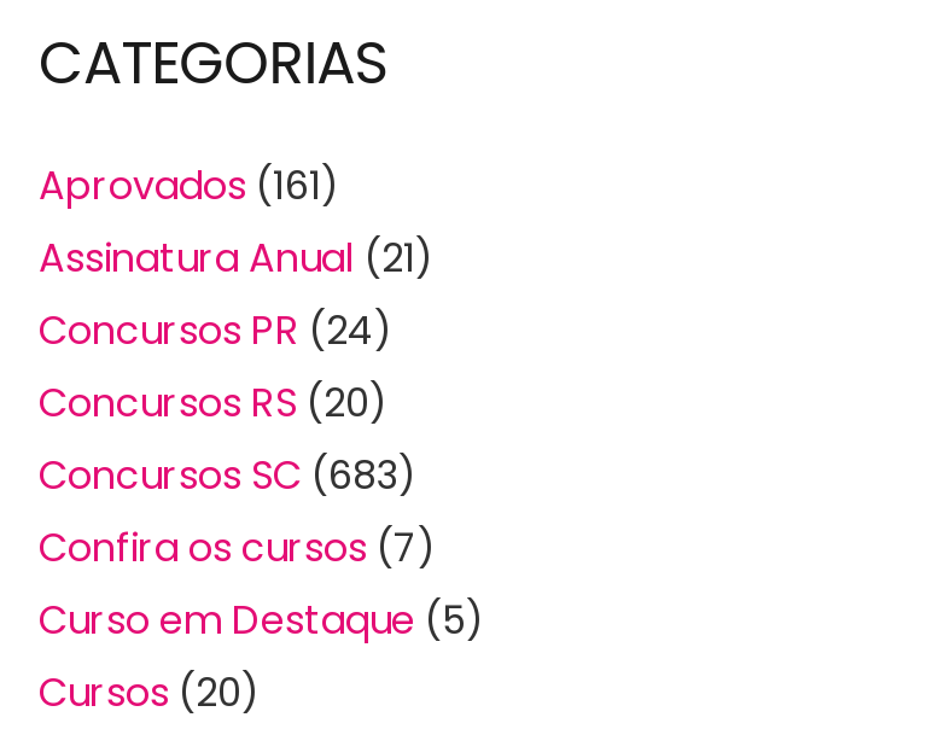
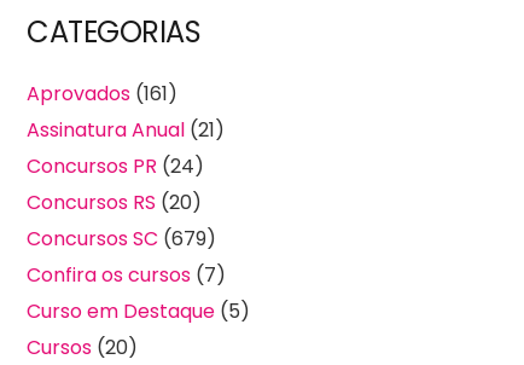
- Concursos SC (683)
+ Concursos SC (679)
